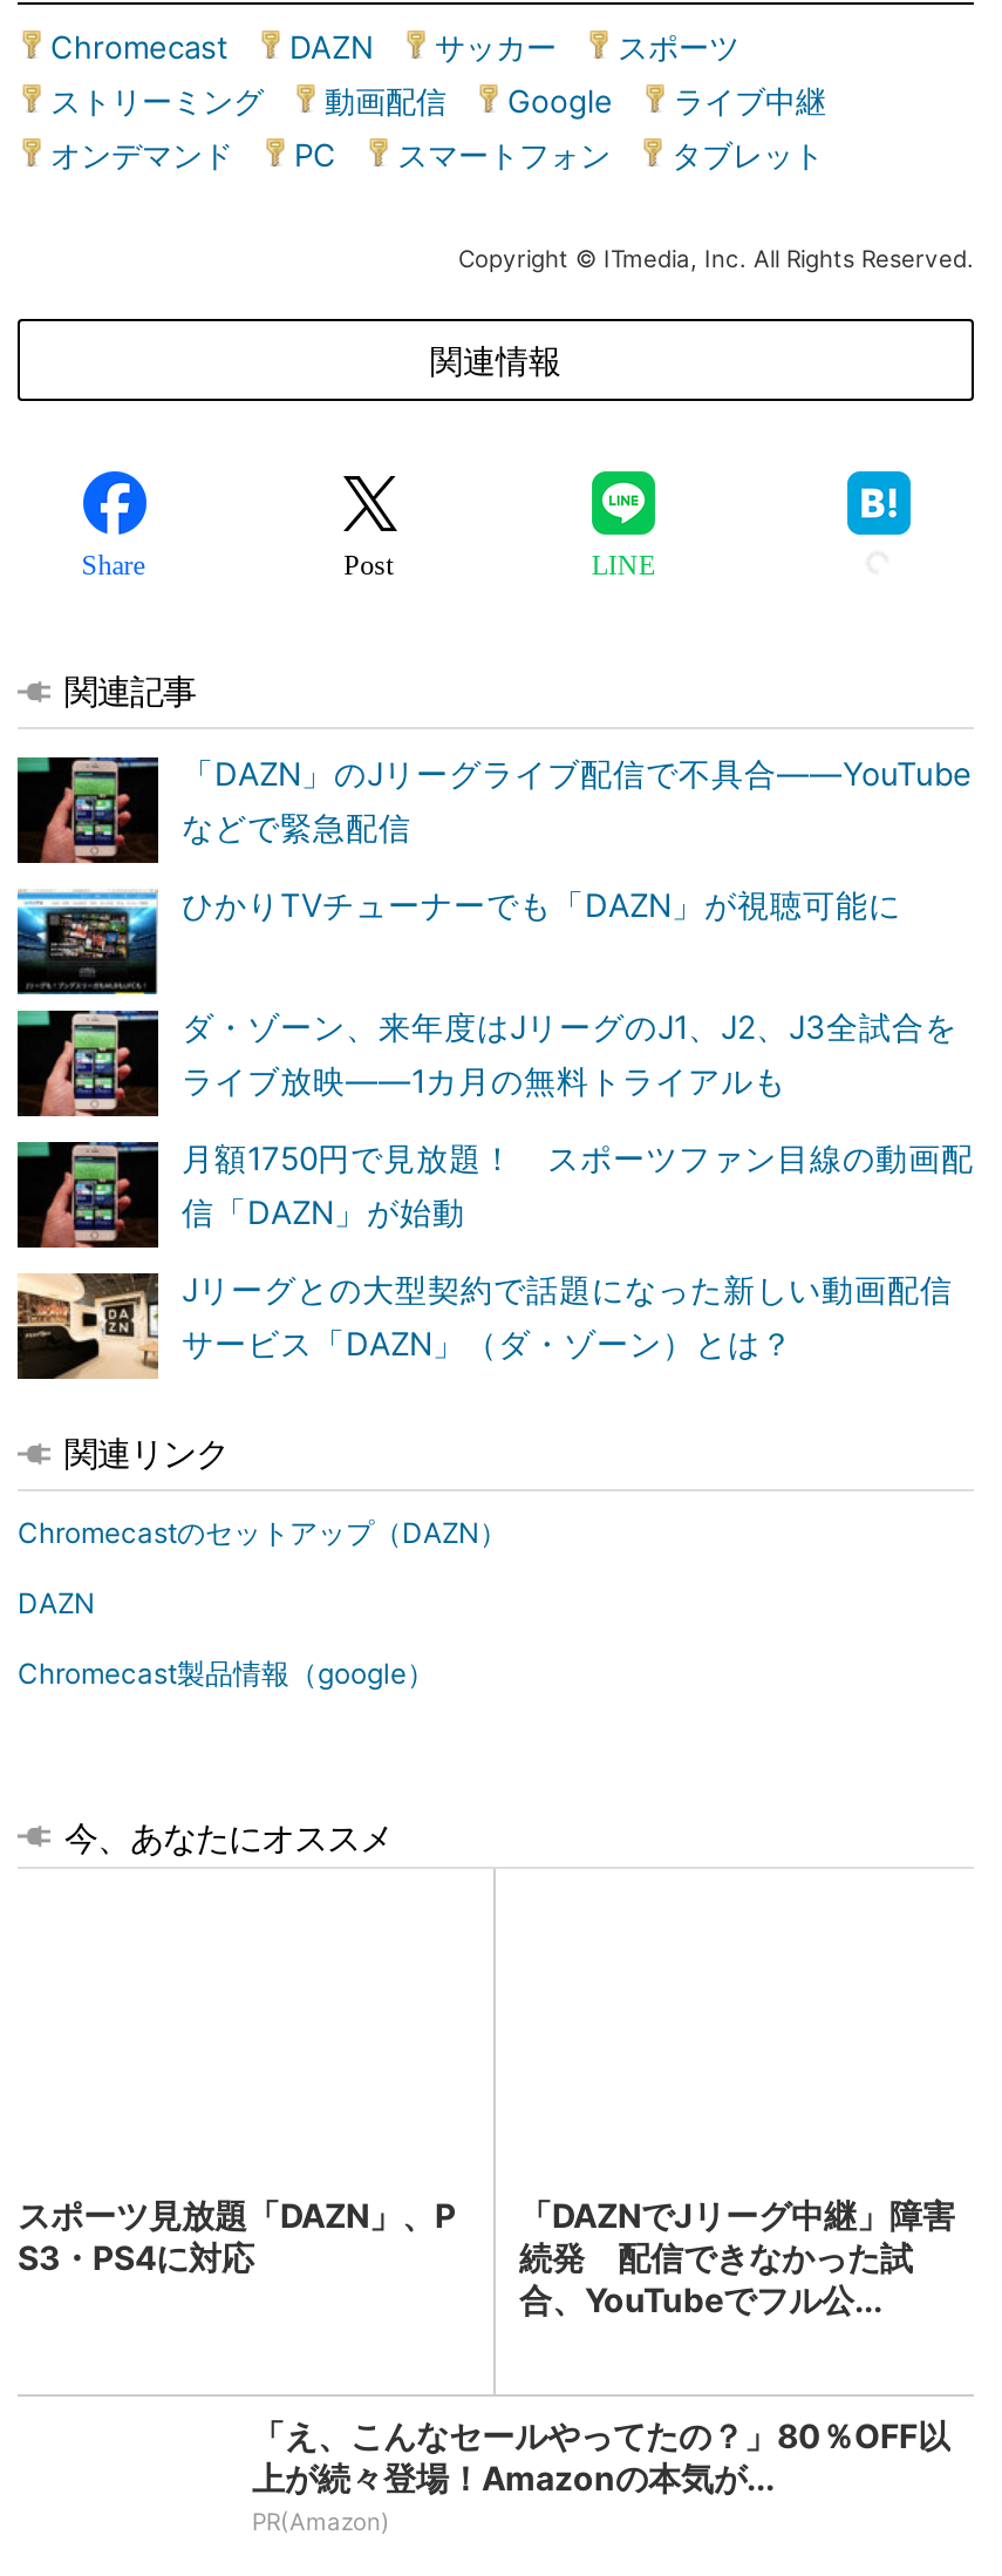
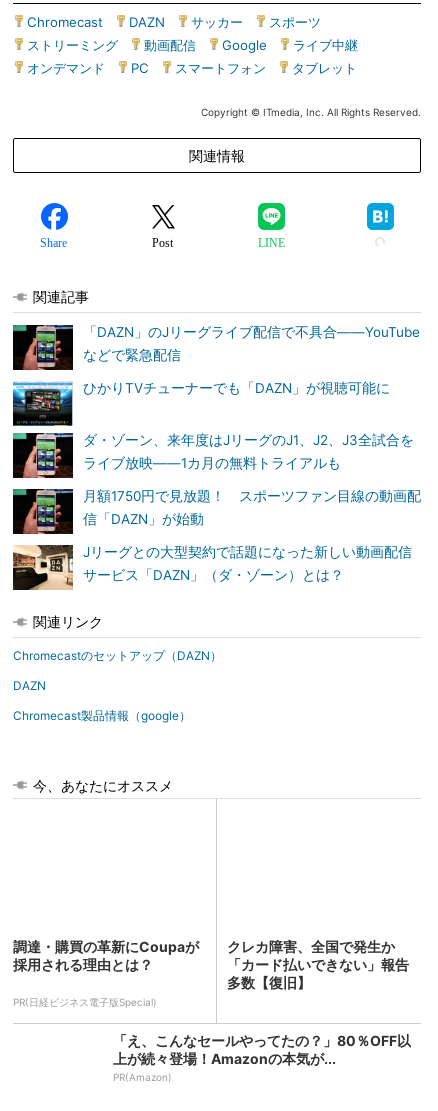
- スポーツ見放題「DAZN」、P
- S3・PS4に対応
+ 調達・購買の革新にCoupaが
+ 採用される理由とは？
+ PR(日経ビジネス電子版Special)

- 「DAZNでJリーグ中継」障害
- 続発 配信できなかった試
- 合、YouTubeでフル公...
+ クレカ障害、全国で発生か
+ 「カード払いできない」報告
+ 多数【復旧】
